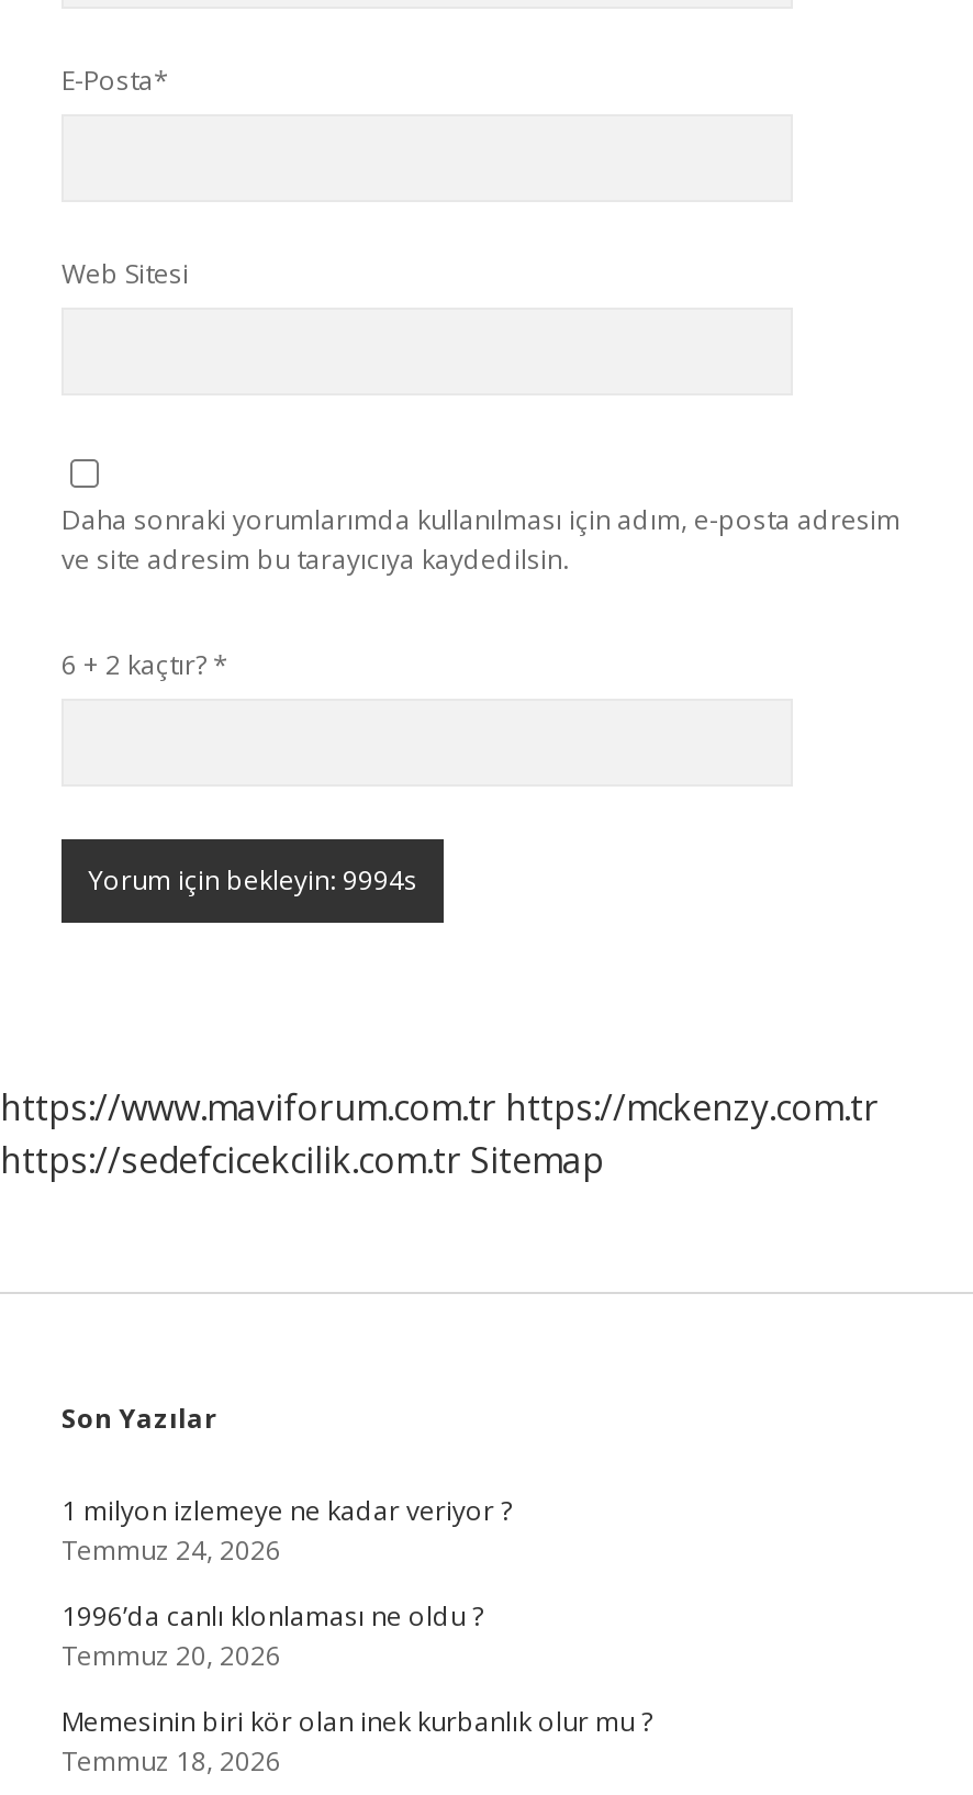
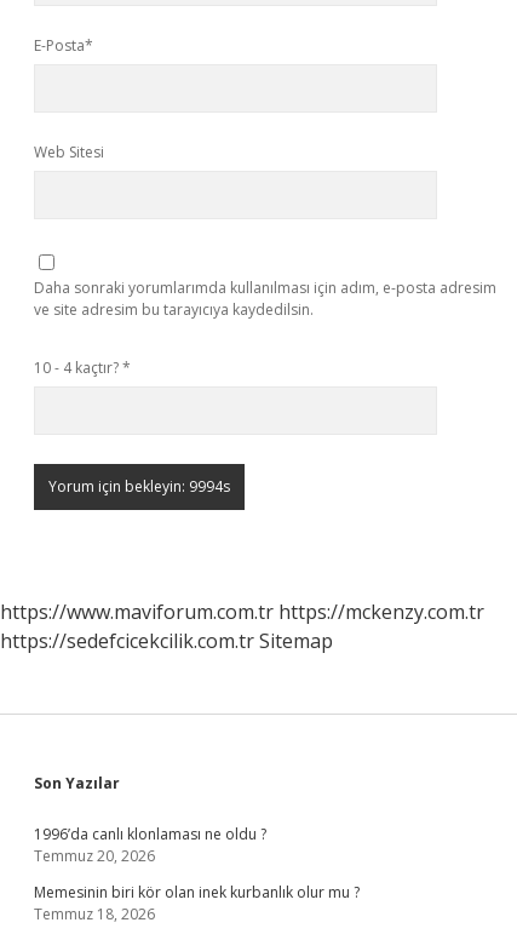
- 6 + 2 kaçtır? *
+ 10 - 4 kaçtır? *

- 1 milyon izlemeye ne kadar veriyor ?
- Temmuz 24, 2026
